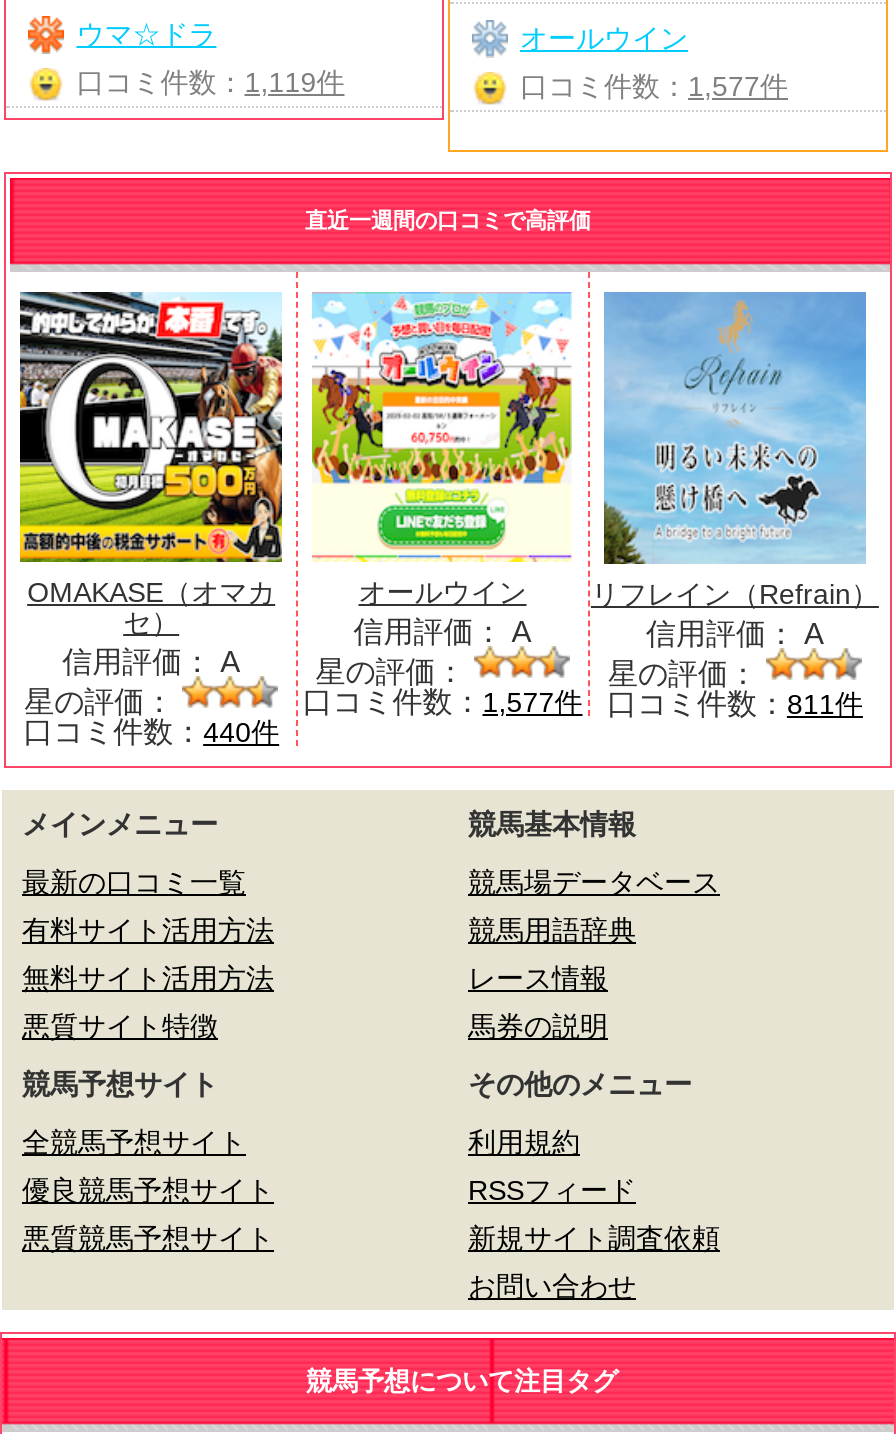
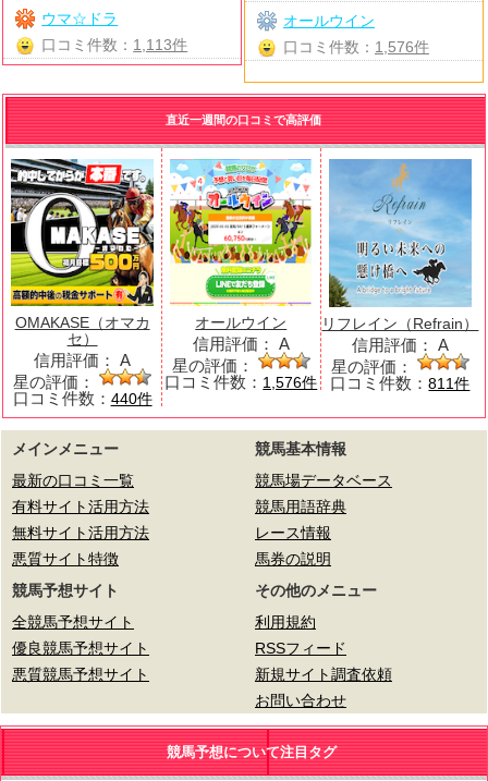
- 口コミ件数：1,119件
+ 口コミ件数：1,113件

- 口コミ件数：1,577件
+ 口コミ件数：1,576件

- 口コミ件数：1,577件
+ 口コミ件数：1,576件
